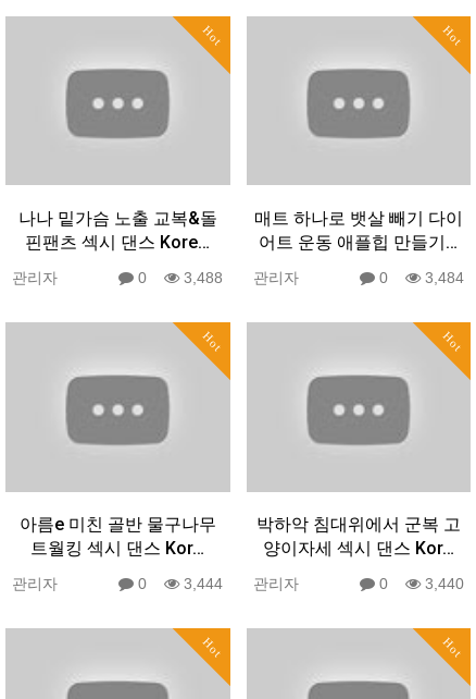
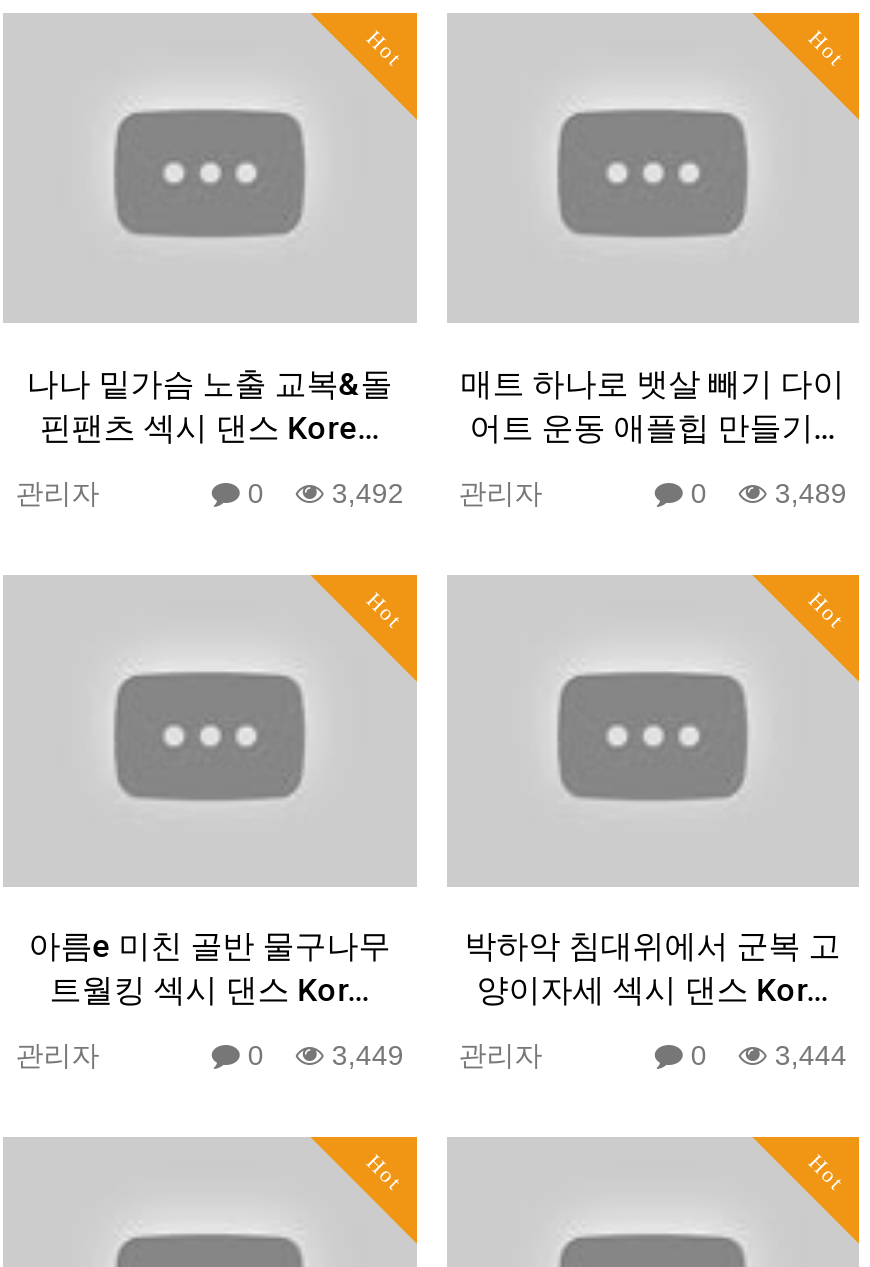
- 0 3,488 관리자
+ 0 3,492 관리자

- 0 3,484
+ 0 3,489

- 0 3,444 관리자
+ 0 3,449 관리자

- 0 3,440
+ 0 3,444
